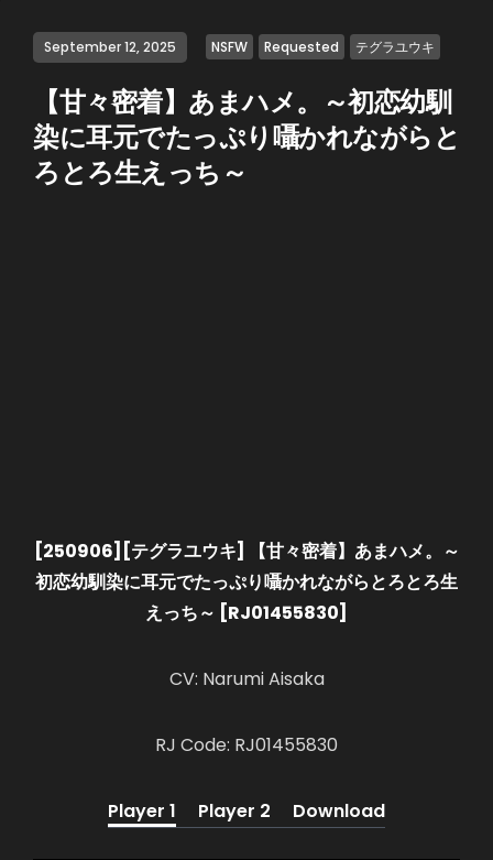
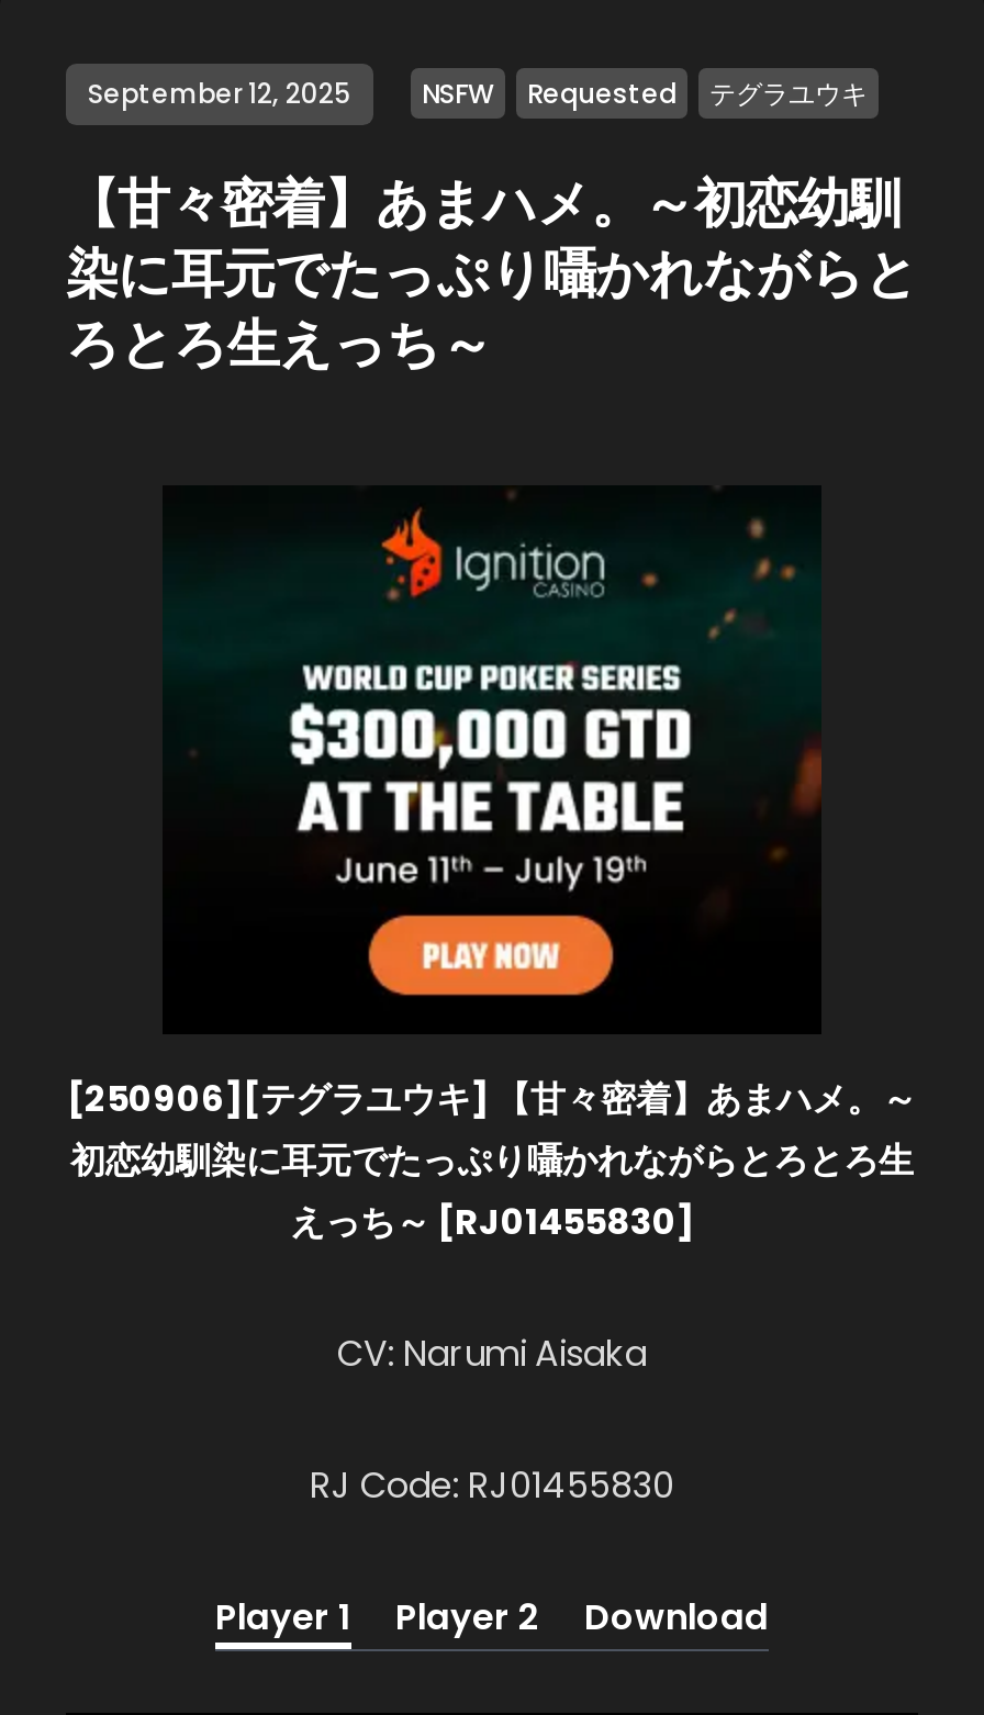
+ [image]
